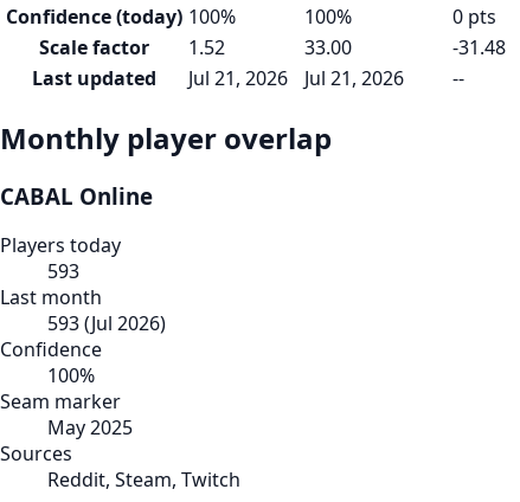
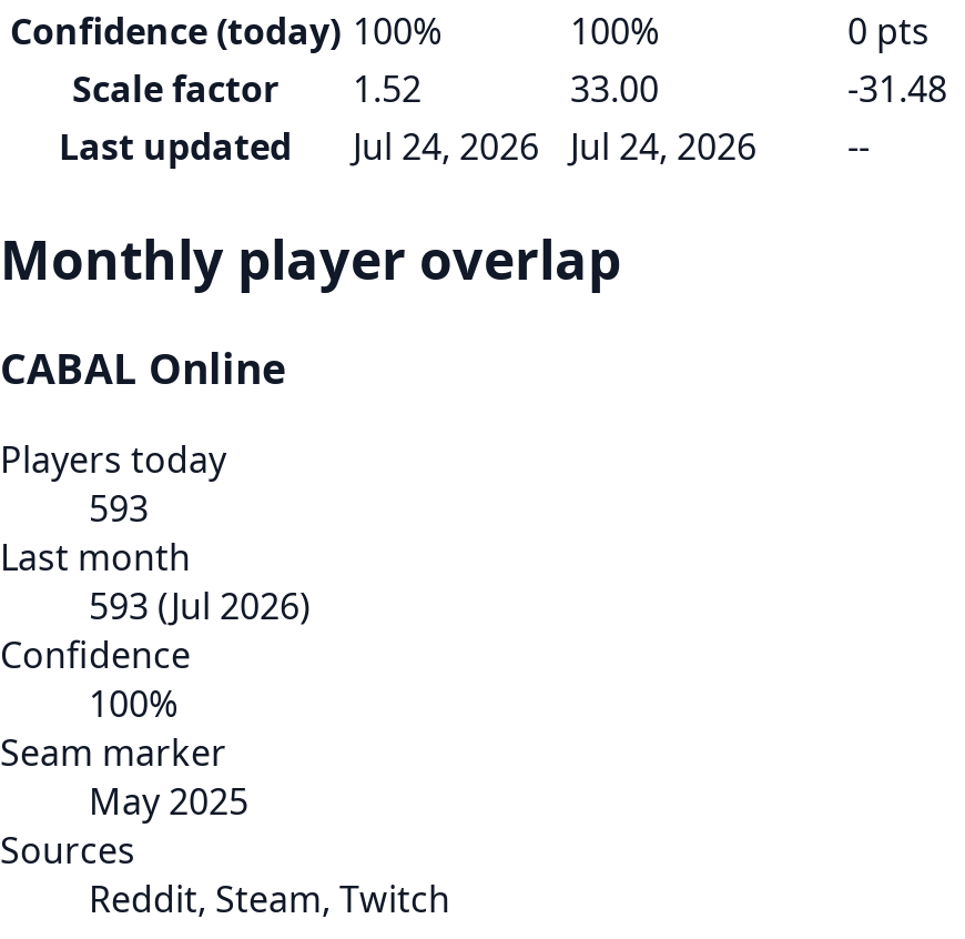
- Jul 21, 2026
+ Jul 24, 2026

- Jul 21, 2026
+ Jul 24, 2026
